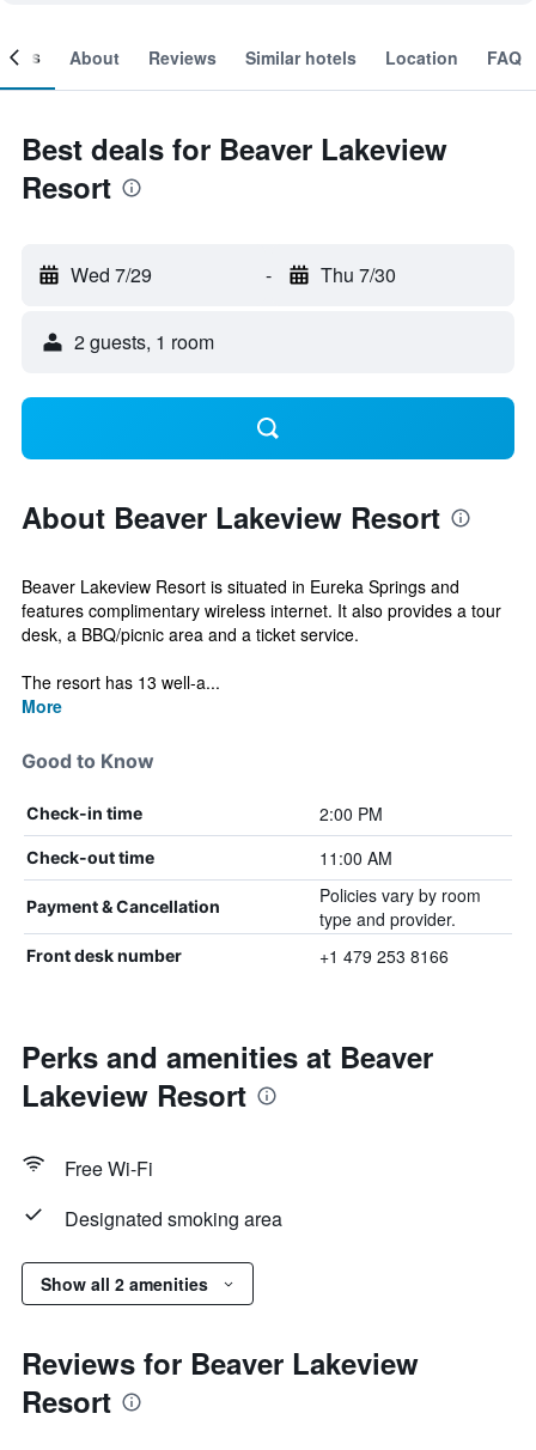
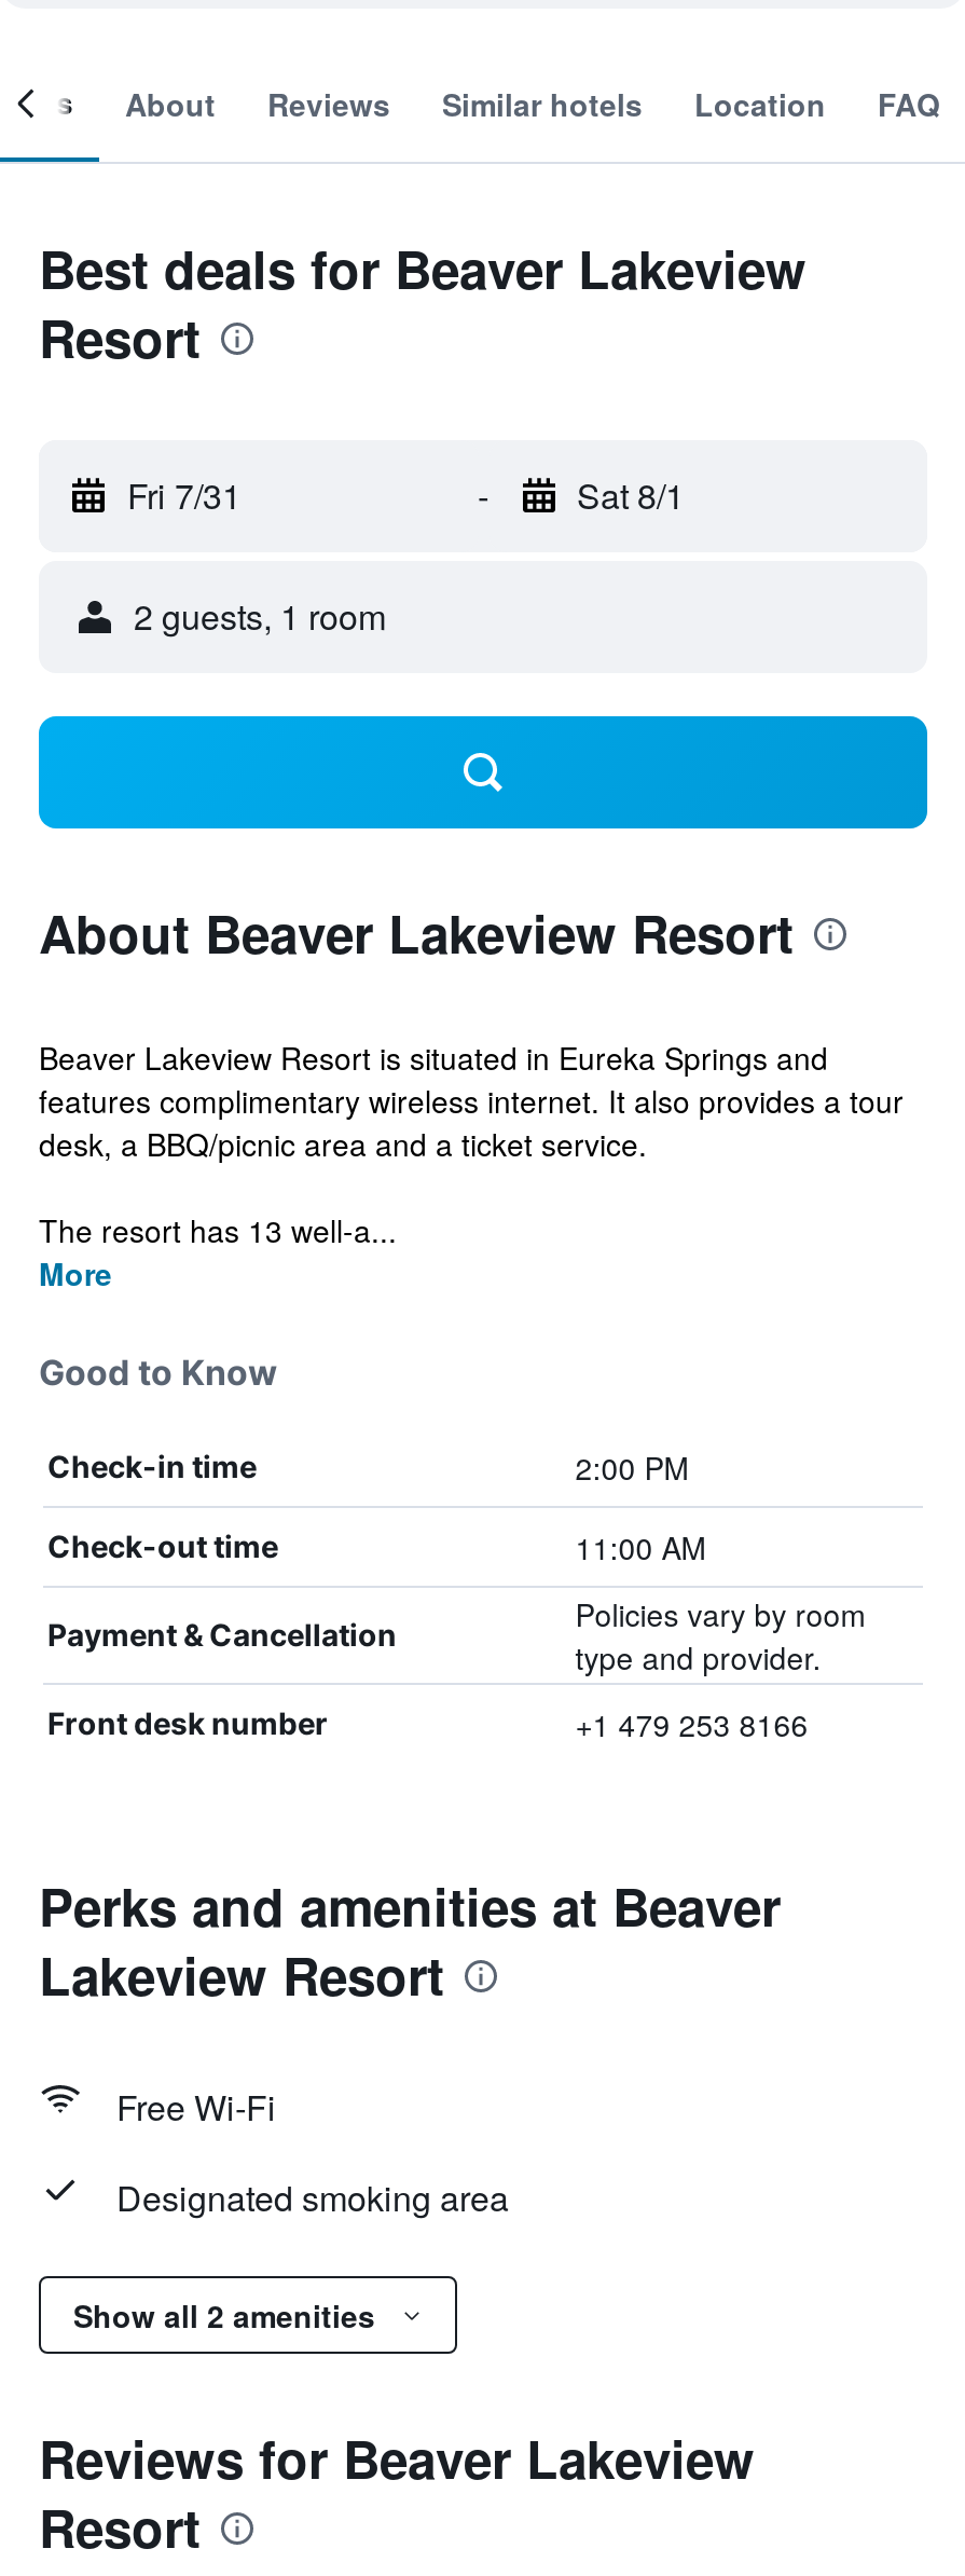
- Wed 7/29
+ Fri 7/31

- Thu 7/30
+ Sat 8/1
